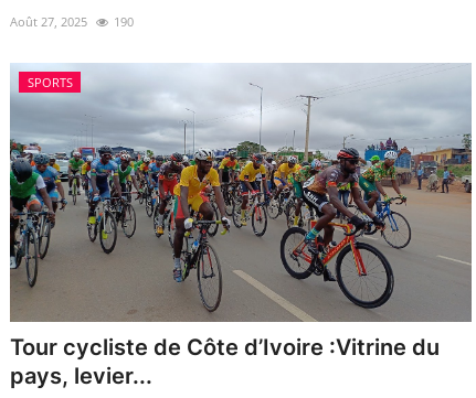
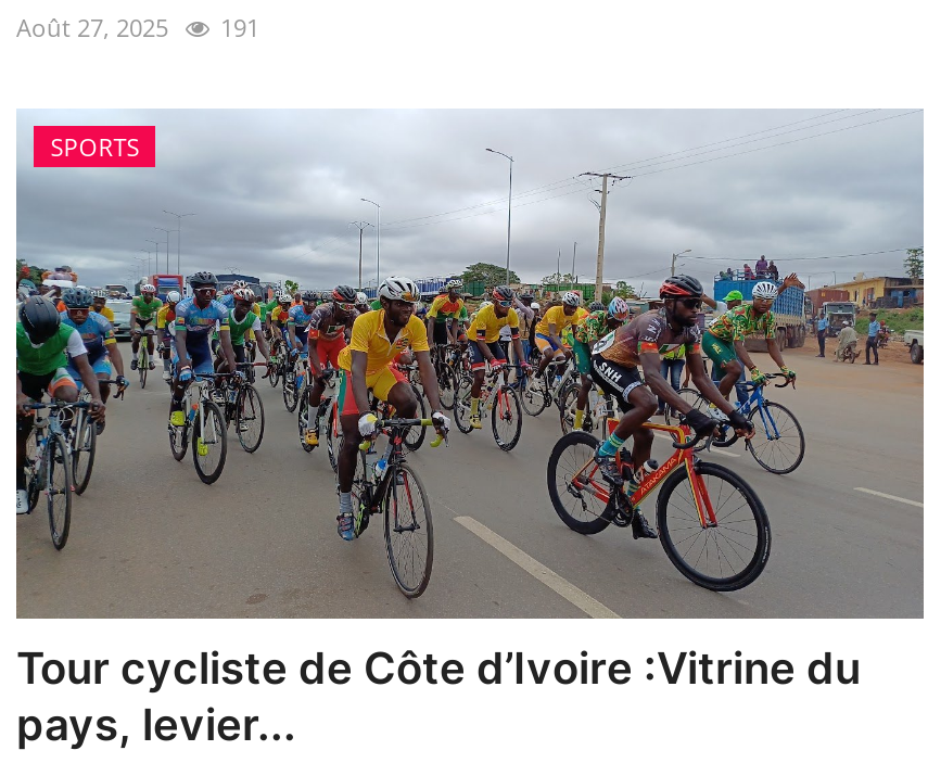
- Août 27, 2025 190
+ Août 27, 2025 191
